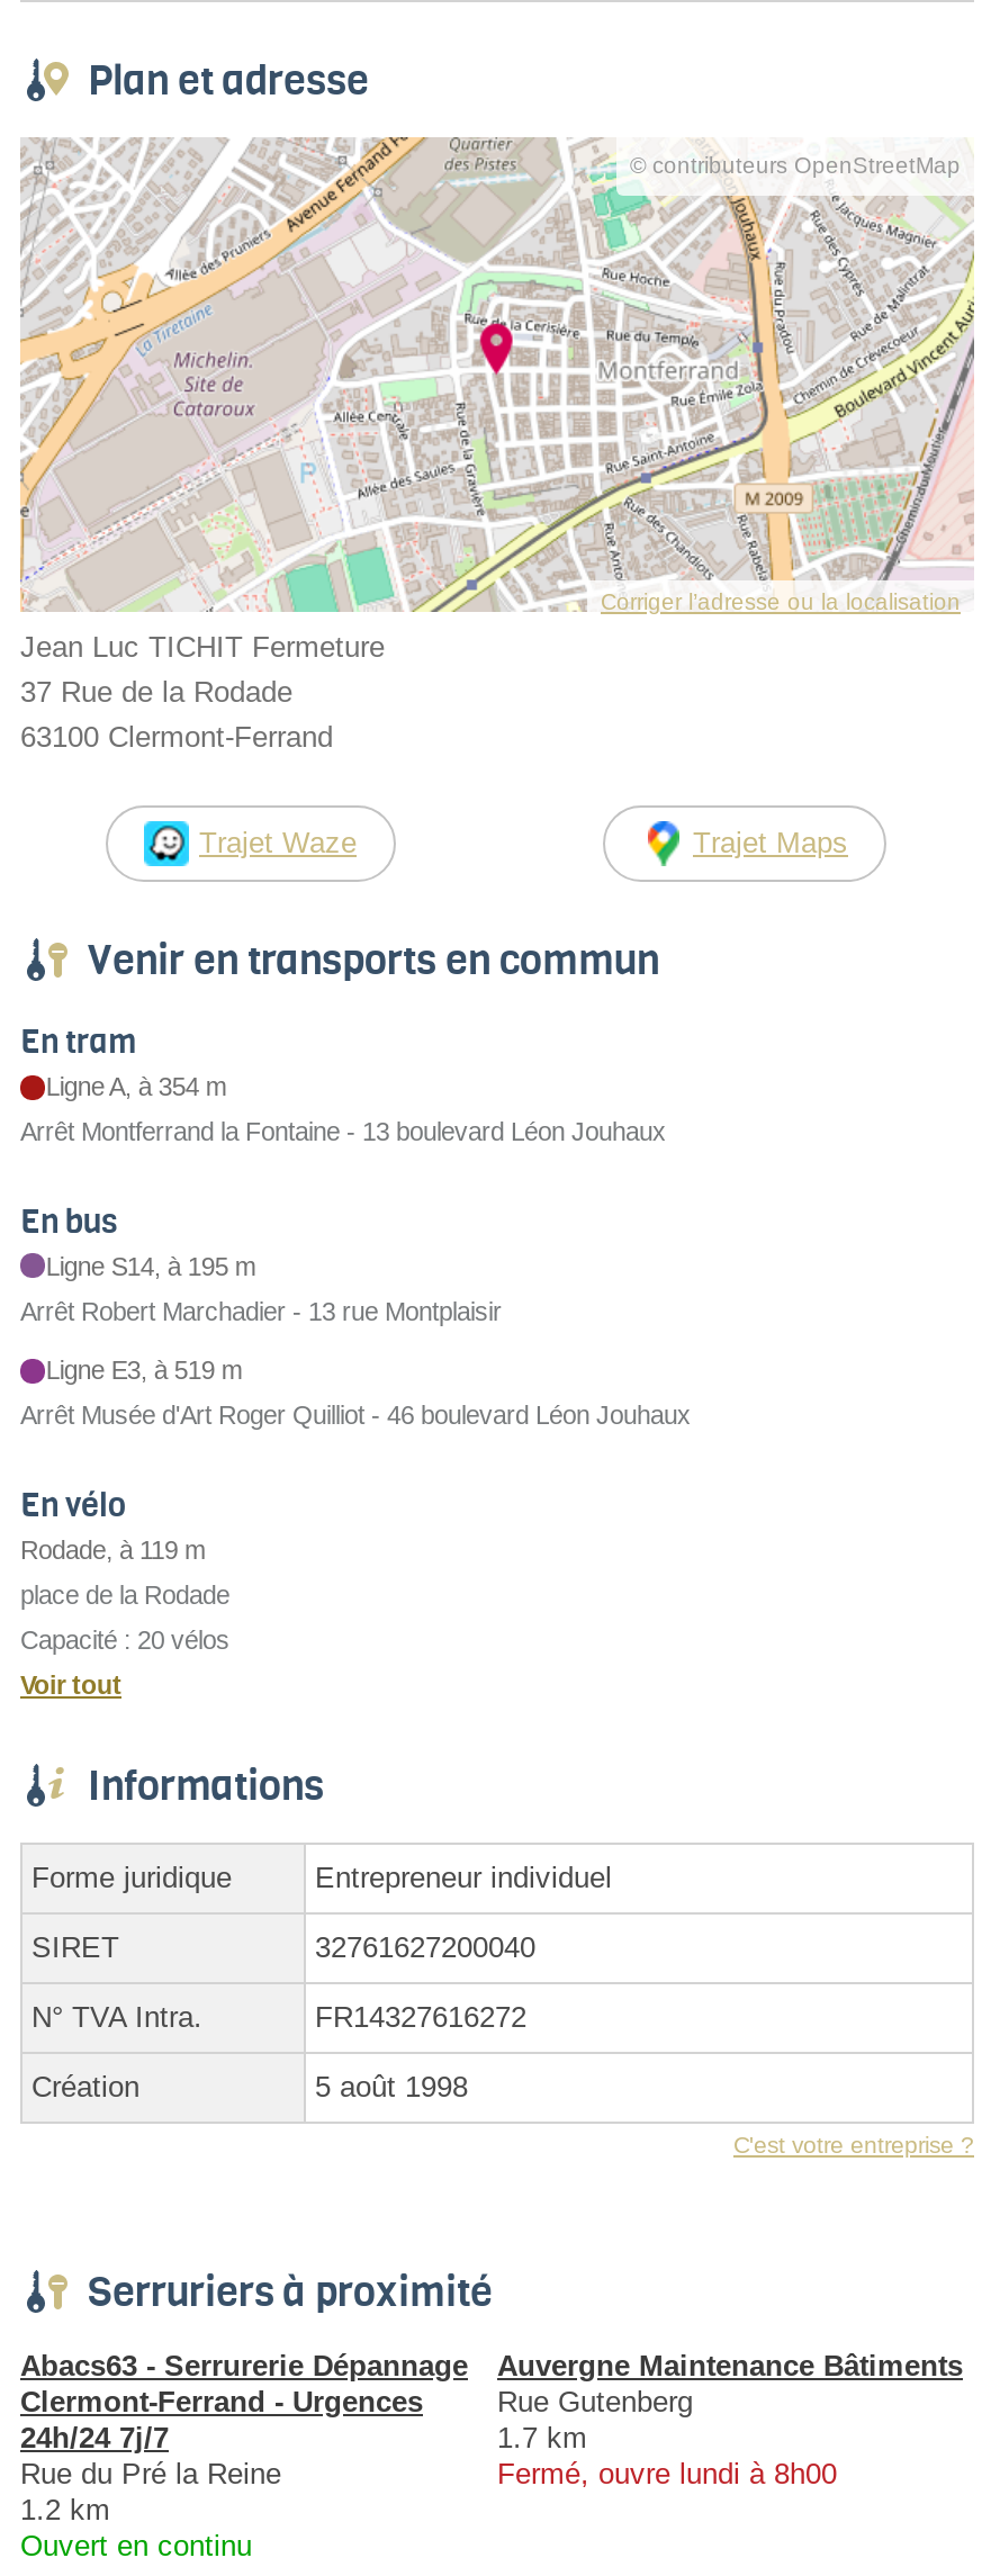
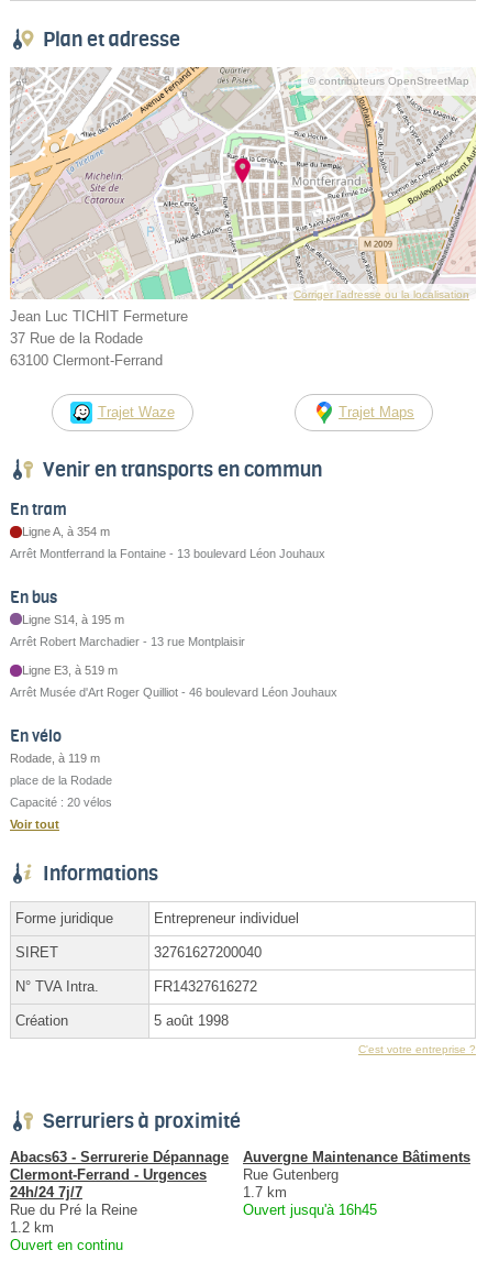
- Fermé, ouvre lundi à 8h00
+ Ouvert jusqu'à 16h45
